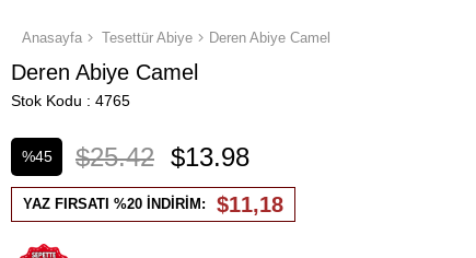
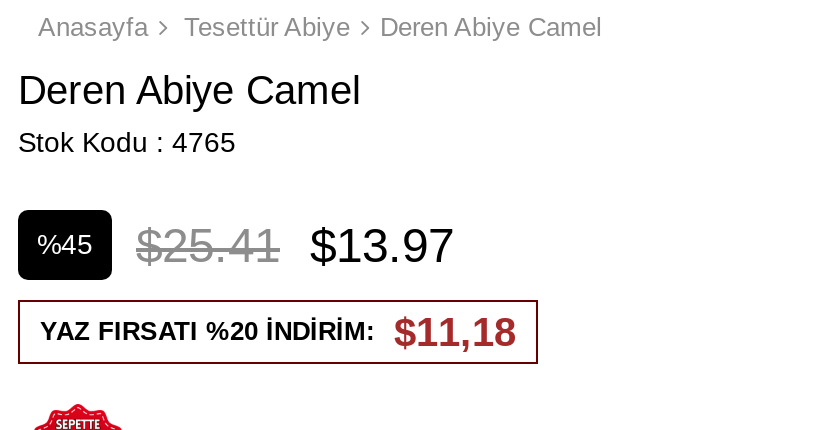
- %45 $25.42 $13.98
+ %45 $25.41 $13.97
